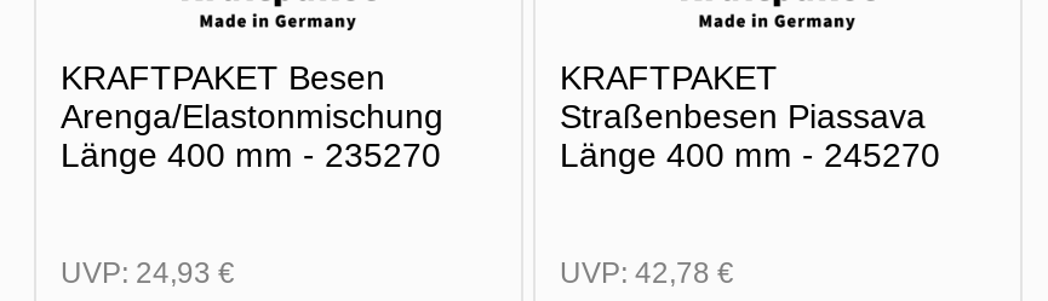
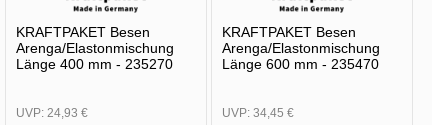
- KRAFTPAKET
- Straßenbesen Piassava
- Länge 400 mm - 245270
+ KRAFTPAKET Besen
+ Arenga/Elastonmischung
+ Länge 600 mm - 235470

- UVP: 42,78 €
+ UVP: 34,45 €
